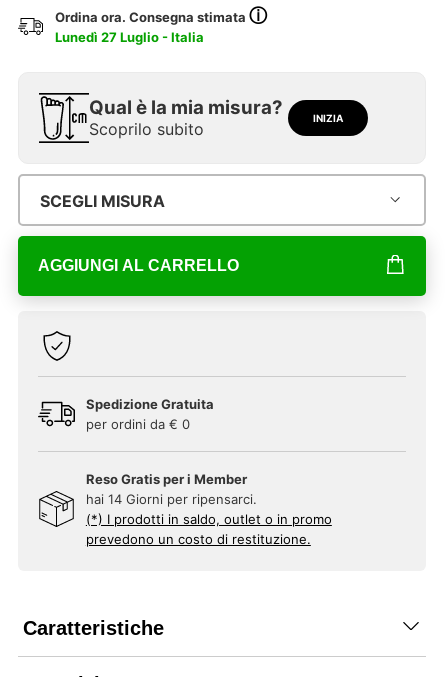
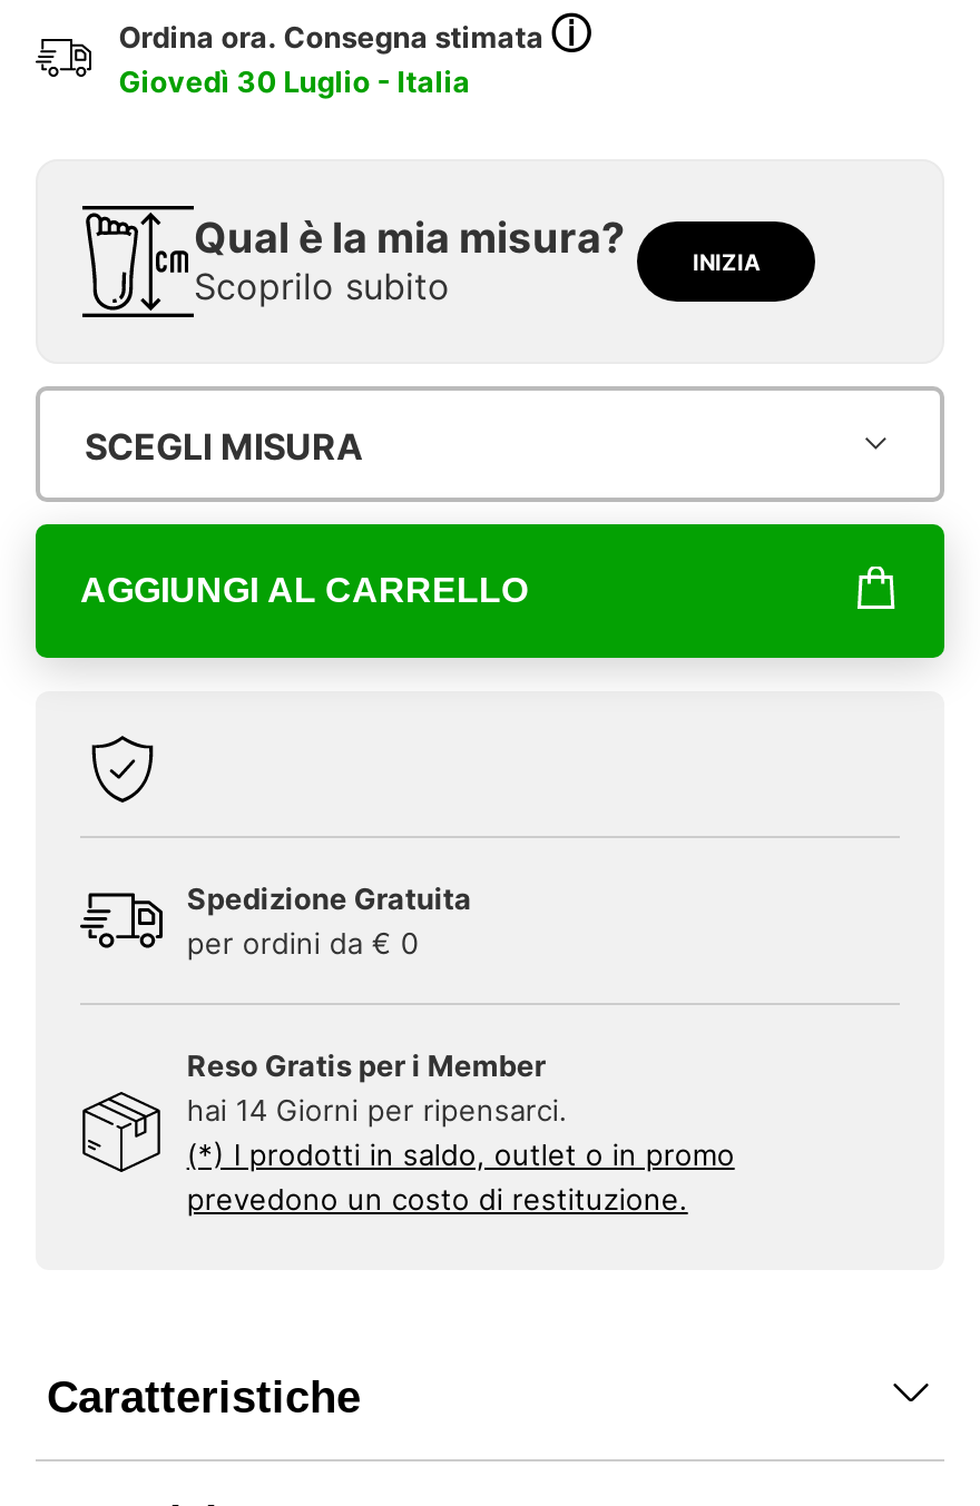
- Lunedì 27 Luglio - Italia
+ Giovedì 30 Luglio - Italia
